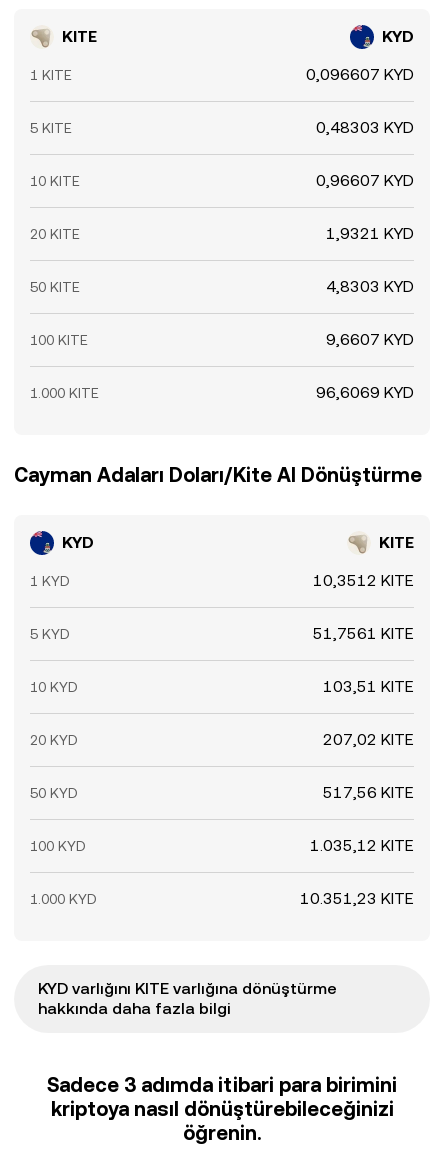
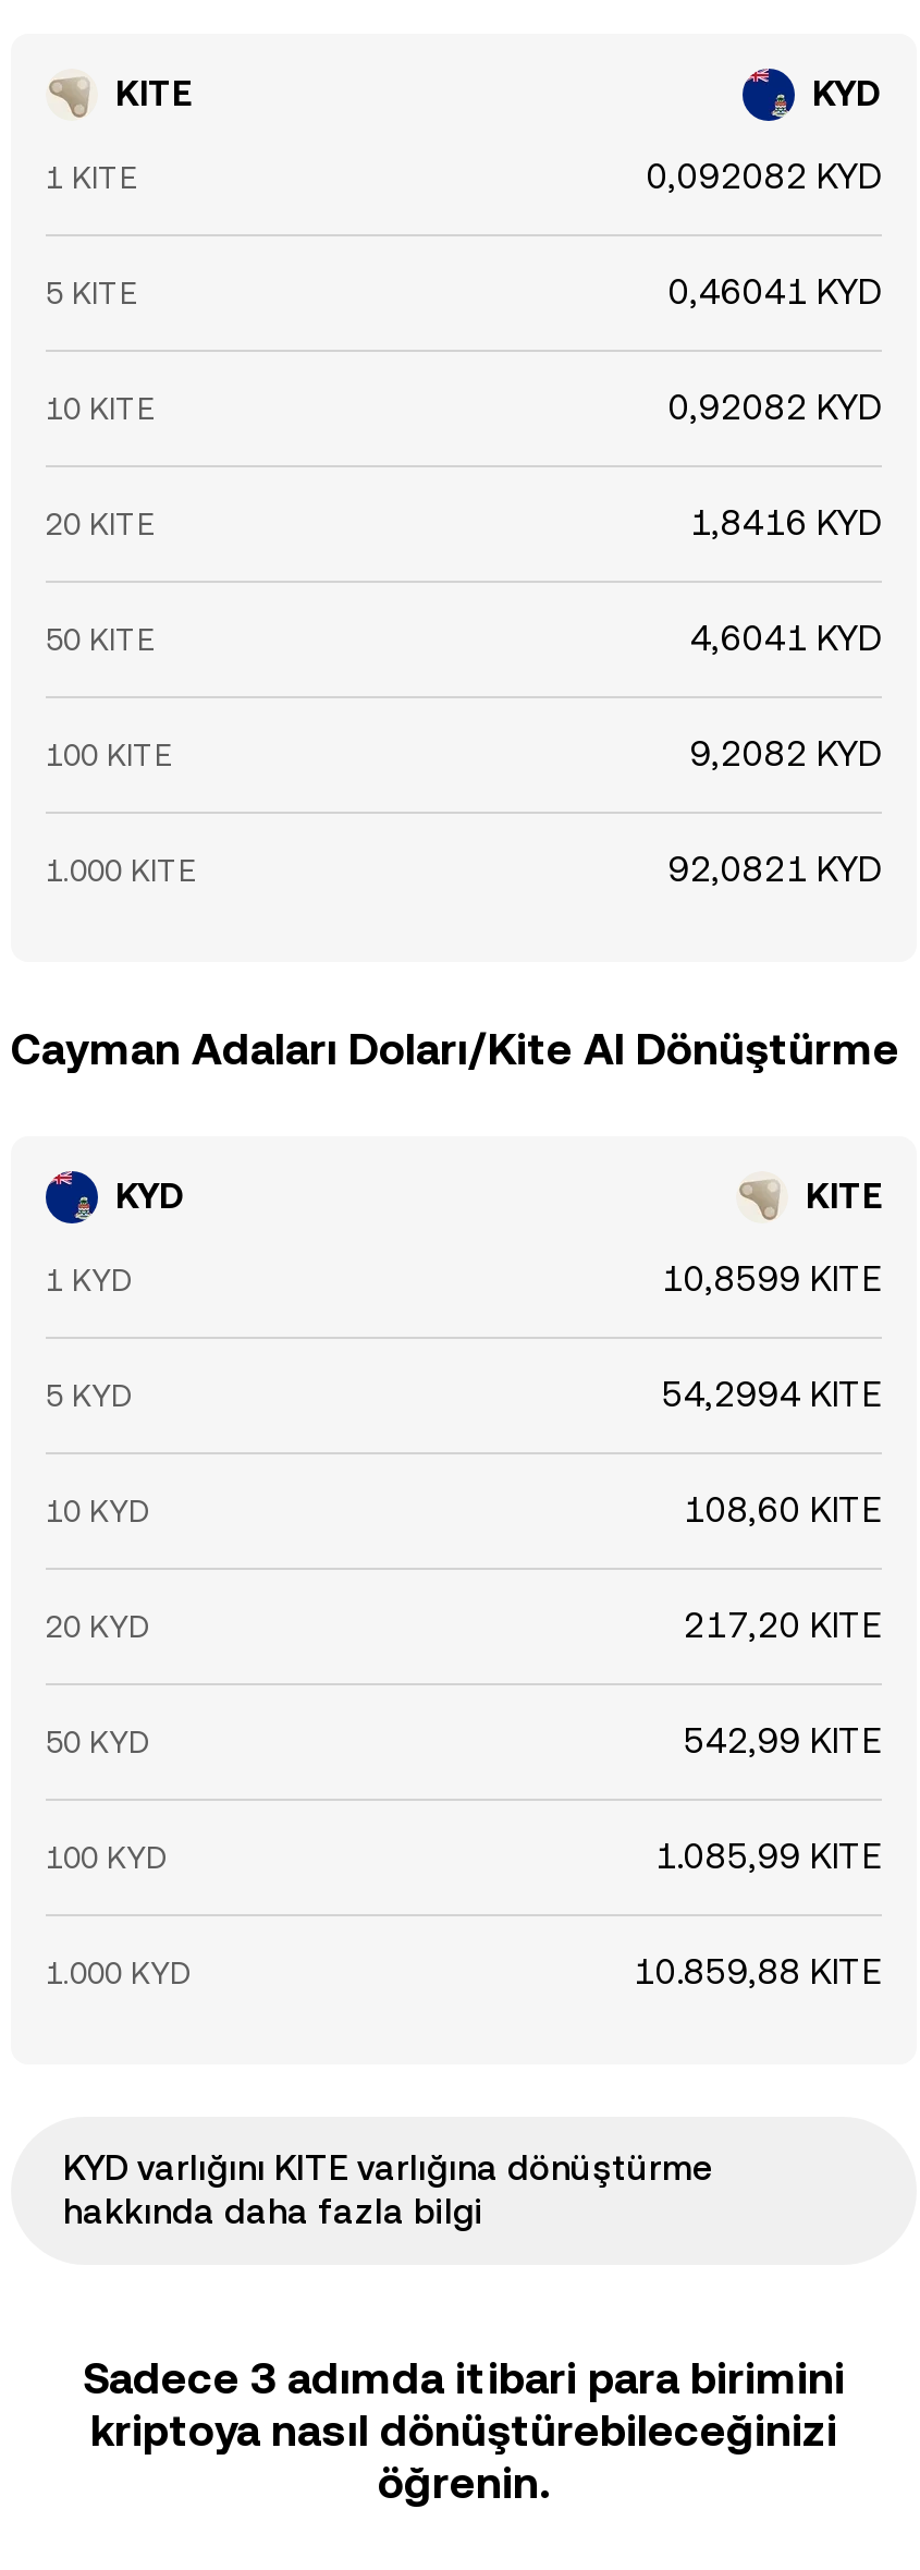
- 0,096607 KYD
+ 0,092082 KYD

- 0,48303 KYD
+ 0,46041 KYD

- 0,96607 KYD
+ 0,92082 KYD

- 1,9321 KYD
+ 1,8416 KYD

- 4,8303 KYD
+ 4,6041 KYD

- 9,6607 KYD
+ 9,2082 KYD

- 96,6069 KYD
+ 92,0821 KYD

- 10,3512 KITE
+ 10,8599 KITE

- 51,7561 KITE
+ 54,2994 KITE

- 103,51 KITE
+ 108,60 KITE

- 207,02 KITE
+ 217,20 KITE

- 517,56 KITE
+ 542,99 KITE

- 1.035,12 KITE
+ 1.085,99 KITE

- 10.351,23 KITE
+ 10.859,88 KITE
